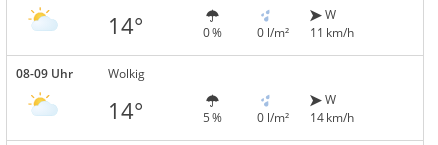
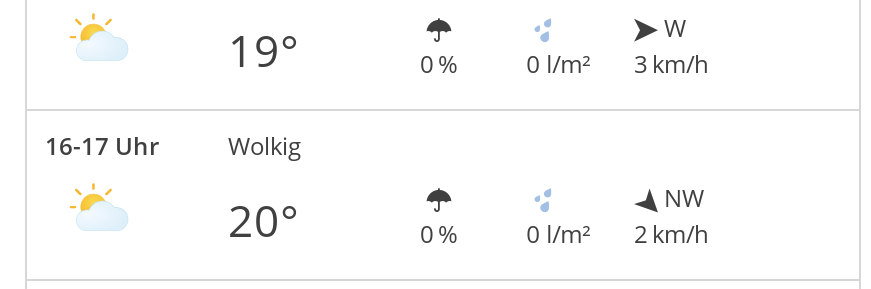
- 14°
+ 19°

- 0 l/m² 11 km/h
+ 0 l/m² 3 km/h

- 08-09 Uhr
+ 16-17 Uhr

- 14°
+ 20°

- W
- 14 km/h
+ NW
+ 2 km/h

- 5 %
+ 0 %
